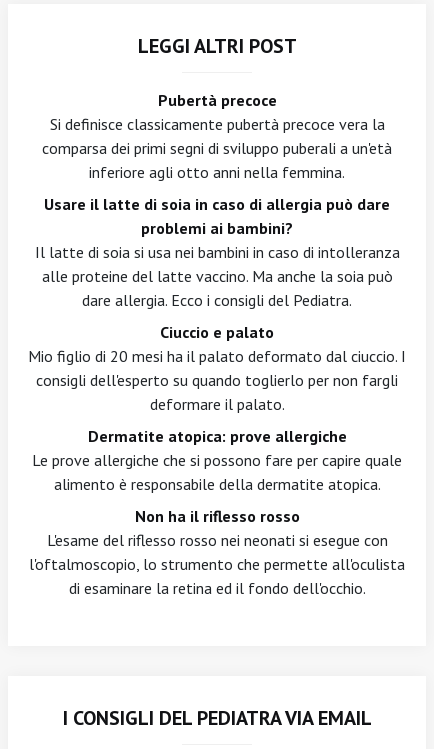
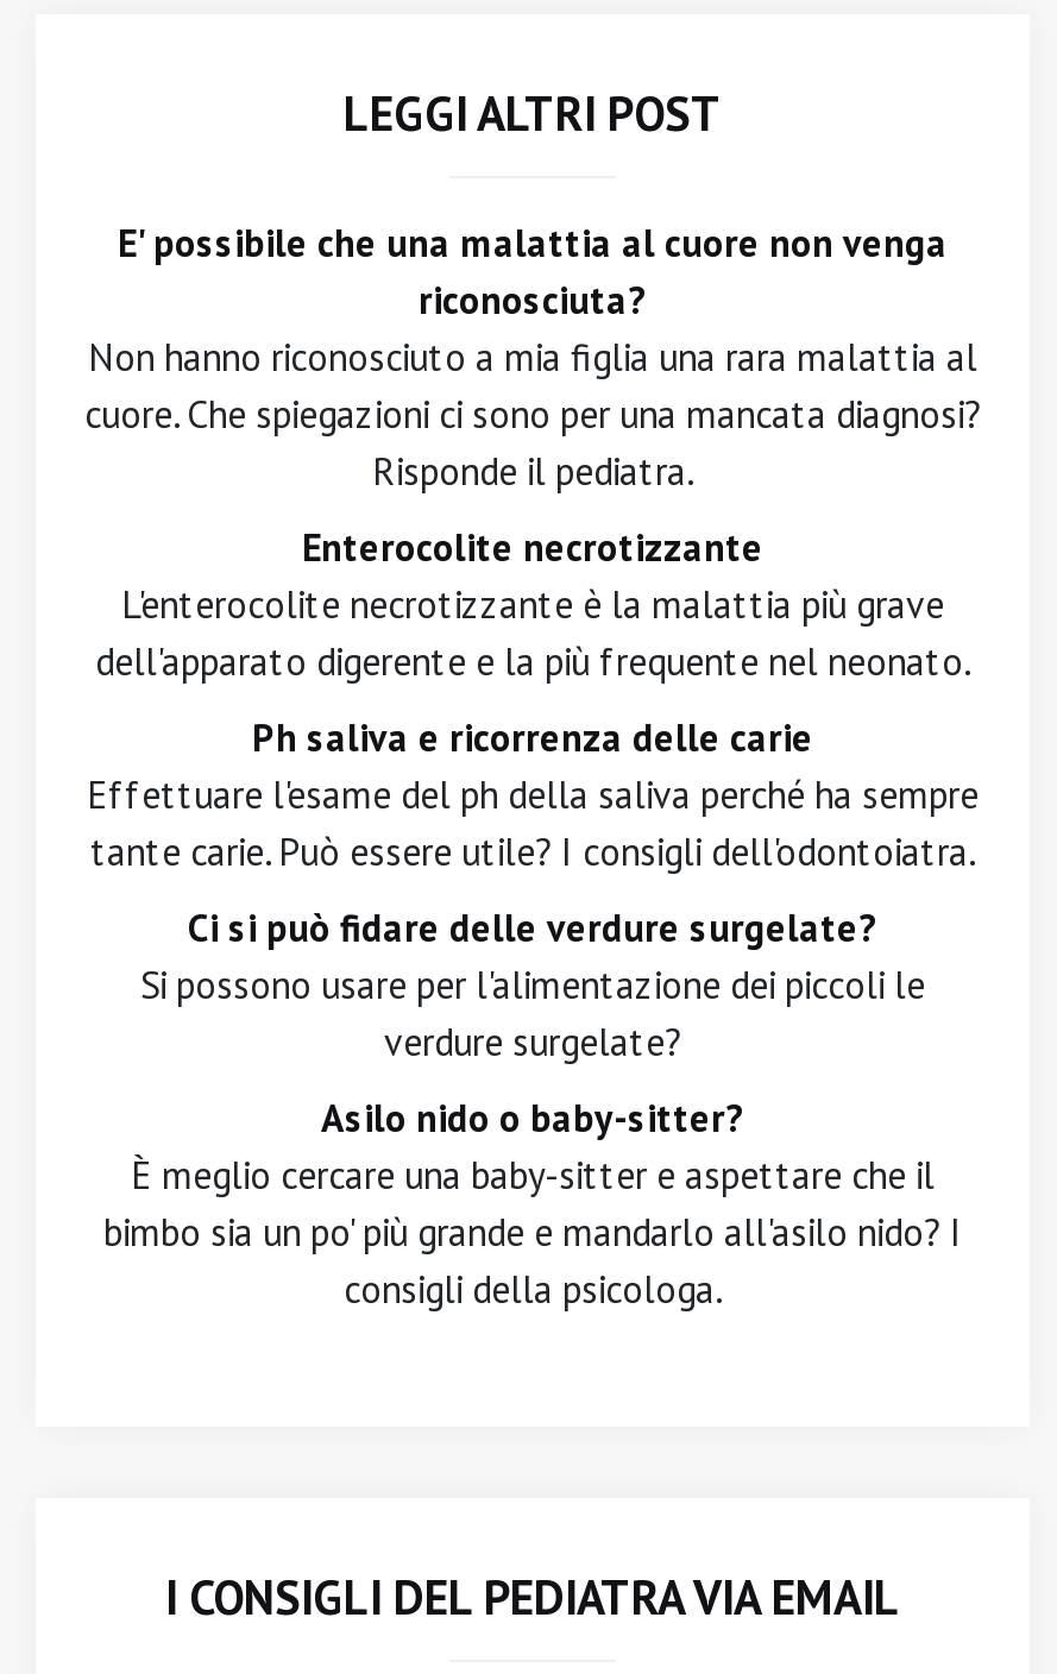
- Pubertà precoce
- Si definisce classicamente pubertà precoce vera la
- comparsa dei primi segni di sviluppo puberali a un'età
- inferiore agli otto anni nella femmina.
+ E' possibile che una malattia al cuore non venga
+ riconosciuta?
+ Non hanno riconosciuto a mia figlia una rara malattia al
+ cuore. Che spiegazioni ci sono per una mancata diagnosi?
+ Risponde il pediatra.

- Usare il latte di soia in caso di allergia può dare
- problemi ai bambini?
- Il latte di soia si usa nei bambini in caso di intolleranza
- alle proteine del latte vaccino. Ma anche la soia può
- dare allergia. Ecco i consigli del Pediatra.
+ Enterocolite necrotizzante
+ L'enterocolite necrotizzante è la malattia più grave
+ dell'apparato digerente e la più frequente nel neonato.

- Ciuccio e palato
- Mio figlio di 20 mesi ha il palato deformato dal ciuccio. I
- consigli dell'esperto su quando toglierlo per non fargli
- deformare il palato.
+ Ph saliva e ricorrenza delle carie
+ Effettuare l'esame del ph della saliva perché ha sempre
+ tante carie. Può essere utile? I consigli dell'odontoiatra.

- Dermatite atopica: prove allergiche
- Le prove allergiche che si possono fare per capire quale
- alimento è responsabile della dermatite atopica.
+ Ci si può fidare delle verdure surgelate?
+ Si possono usare per l'alimentazione dei piccoli le
+ verdure surgelate?

- Non ha il riflesso rosso
- L'esame del riflesso rosso nei neonati si esegue con
- l'oftalmoscopio, lo strumento che permette all'oculista
- di esaminare la retina ed il fondo dell'occhio.
+ Asilo nido o baby-sitter?
+ È meglio cercare una baby-sitter e aspettare che il
+ bimbo sia un po' più grande e mandarlo all'asilo nido? I
+ consigli della psicologa.
